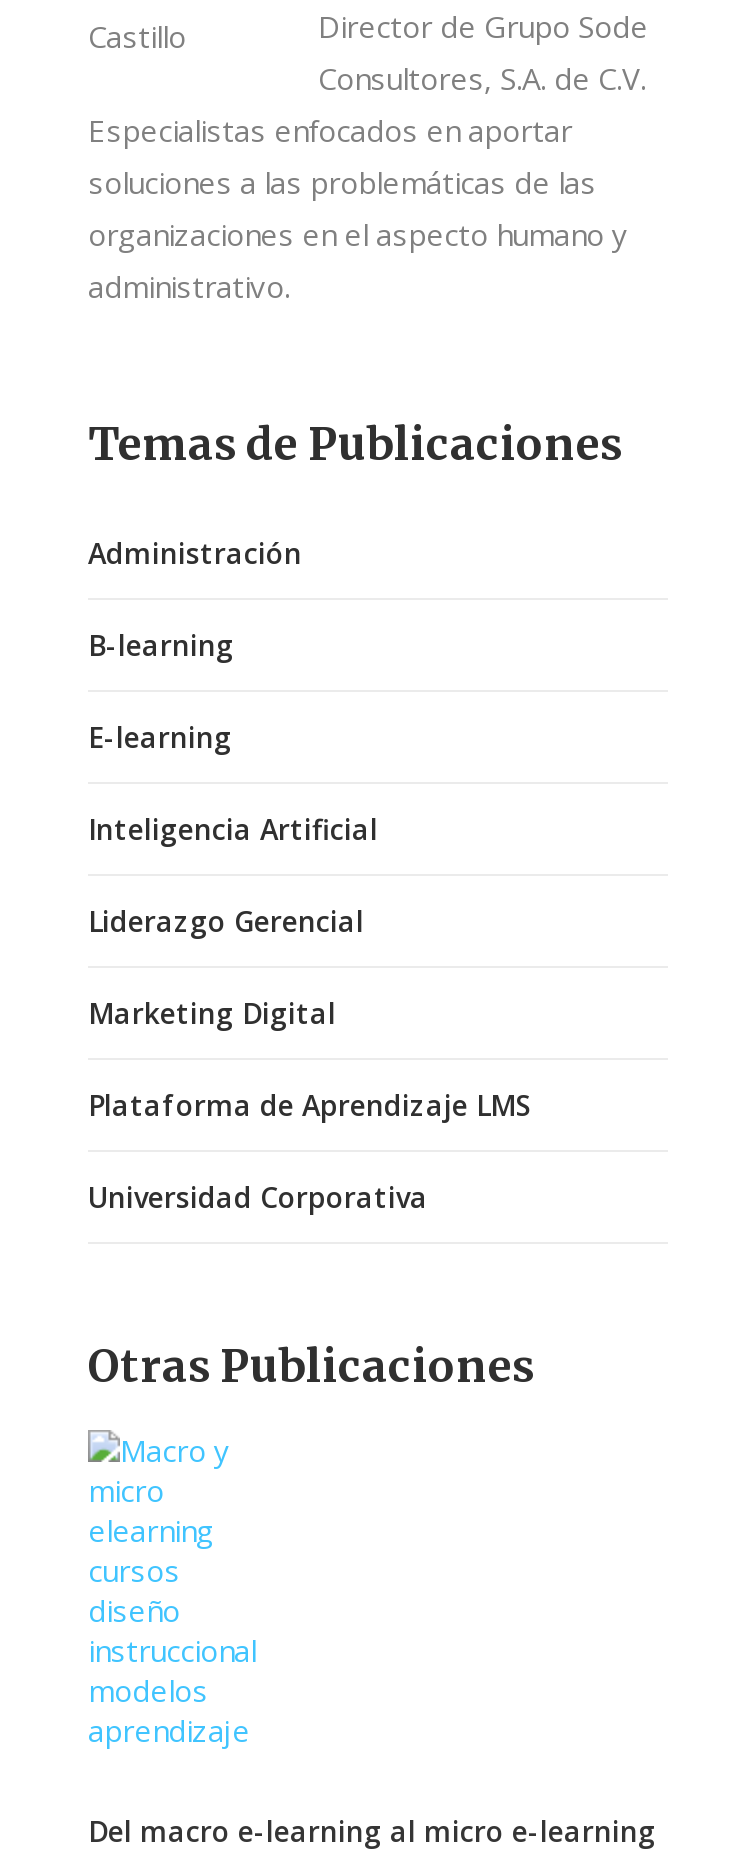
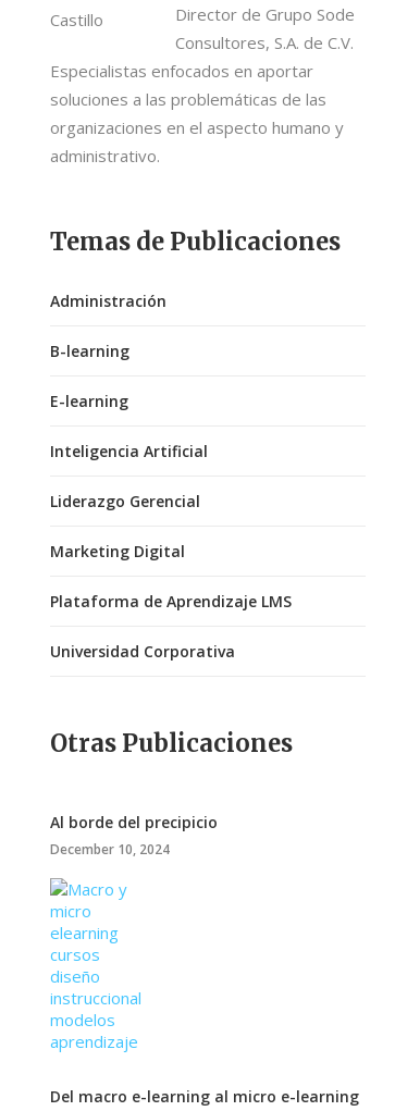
+ Al borde del precipicio
+ December 10, 2024
